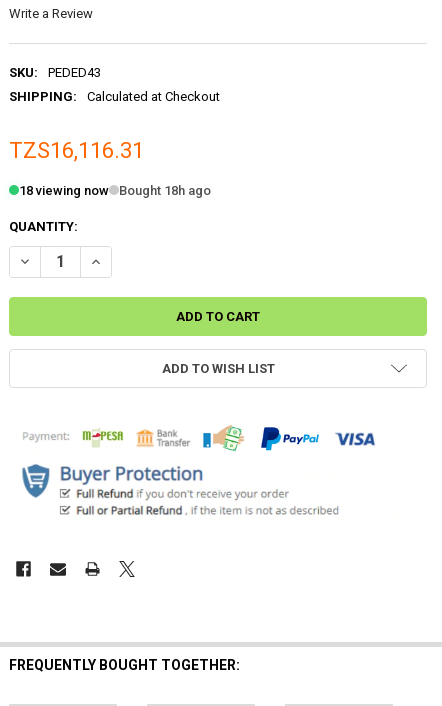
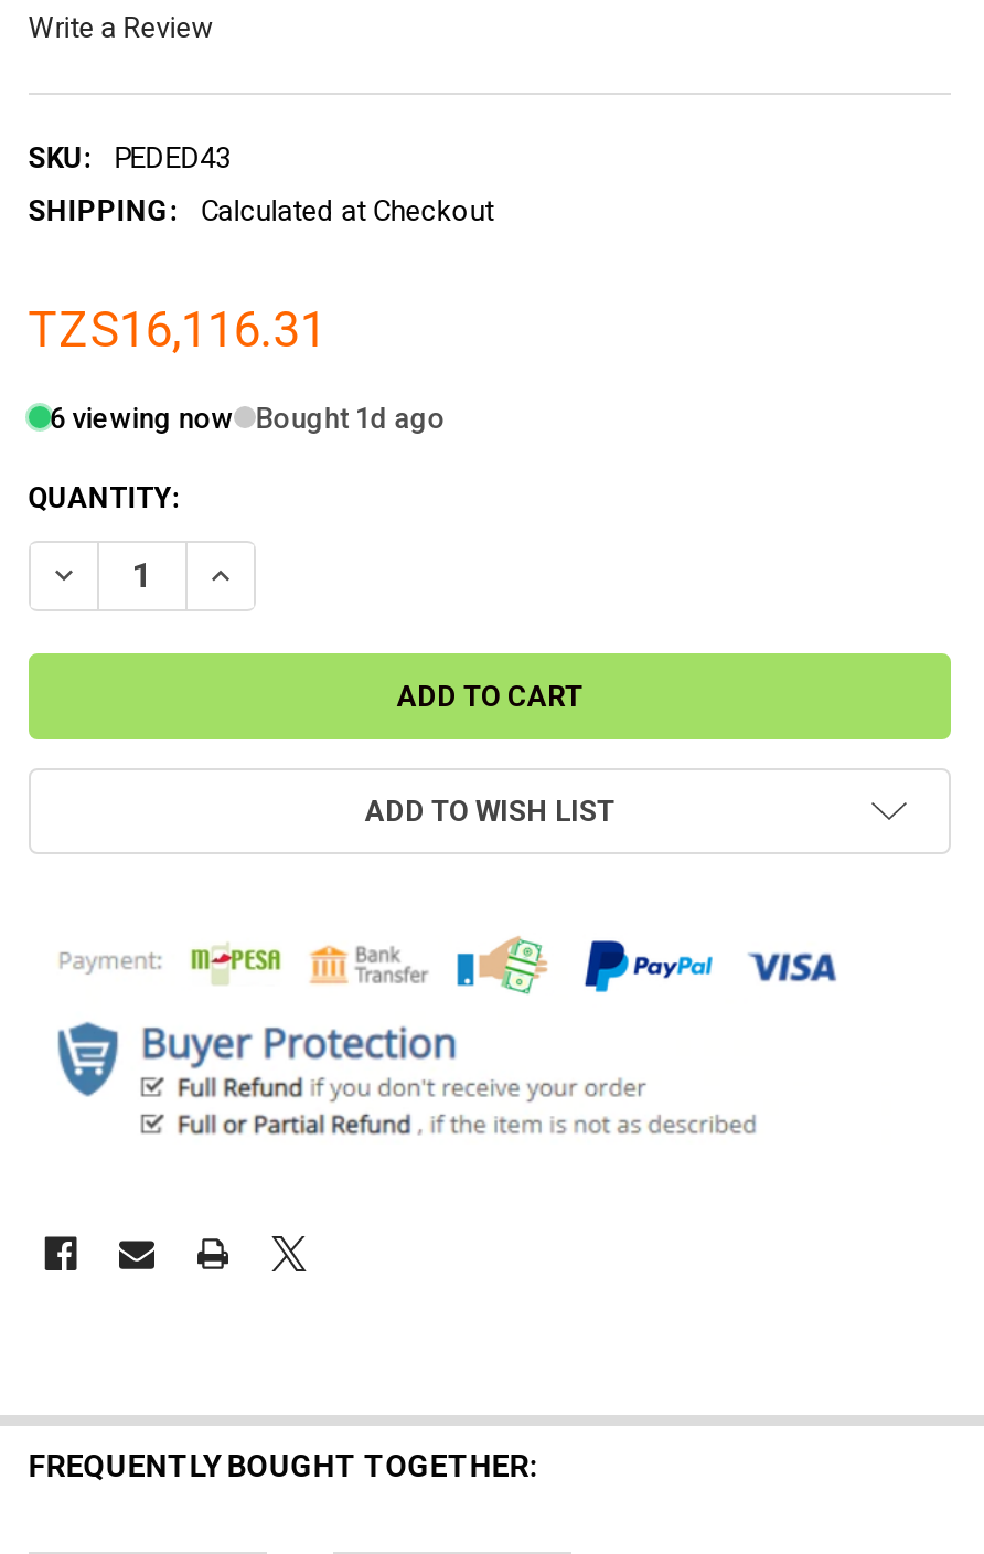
- 18 viewing now
+ 6 viewing now

- Bought 18h ago
+ Bought 1d ago
